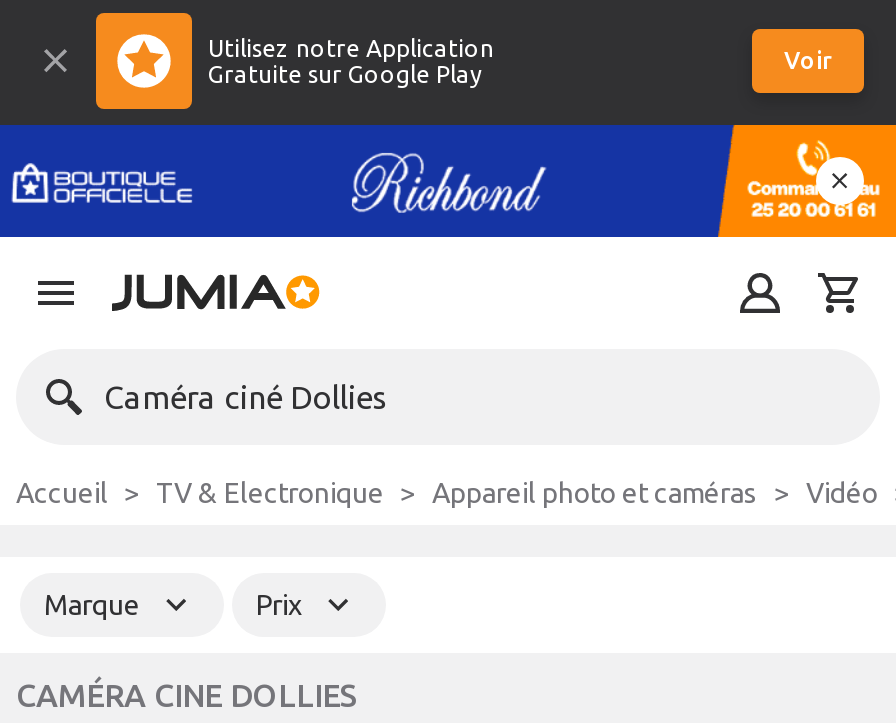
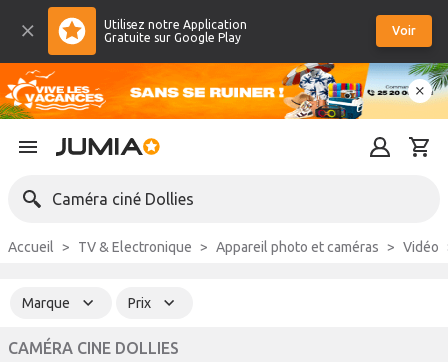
- [image]
+ [image]
